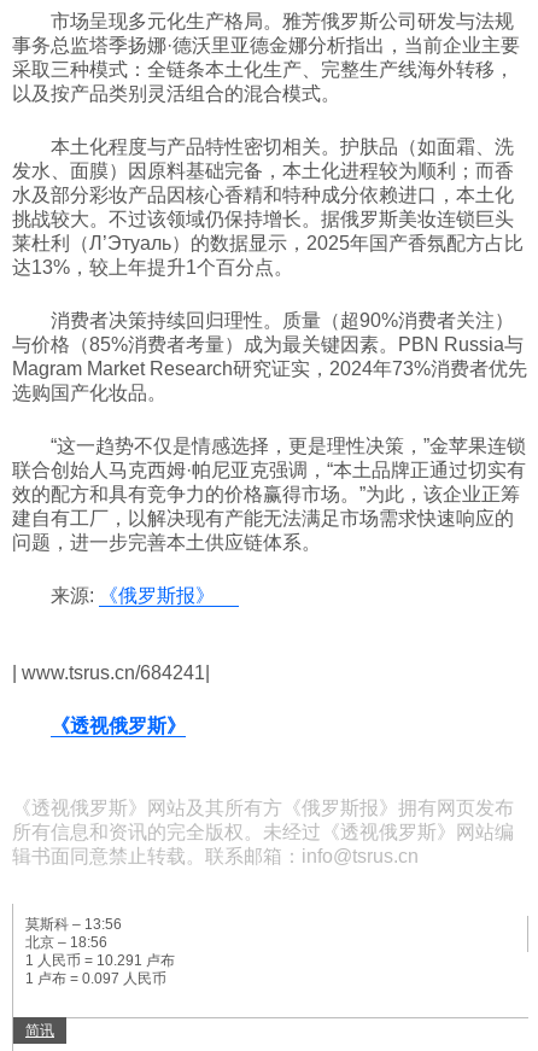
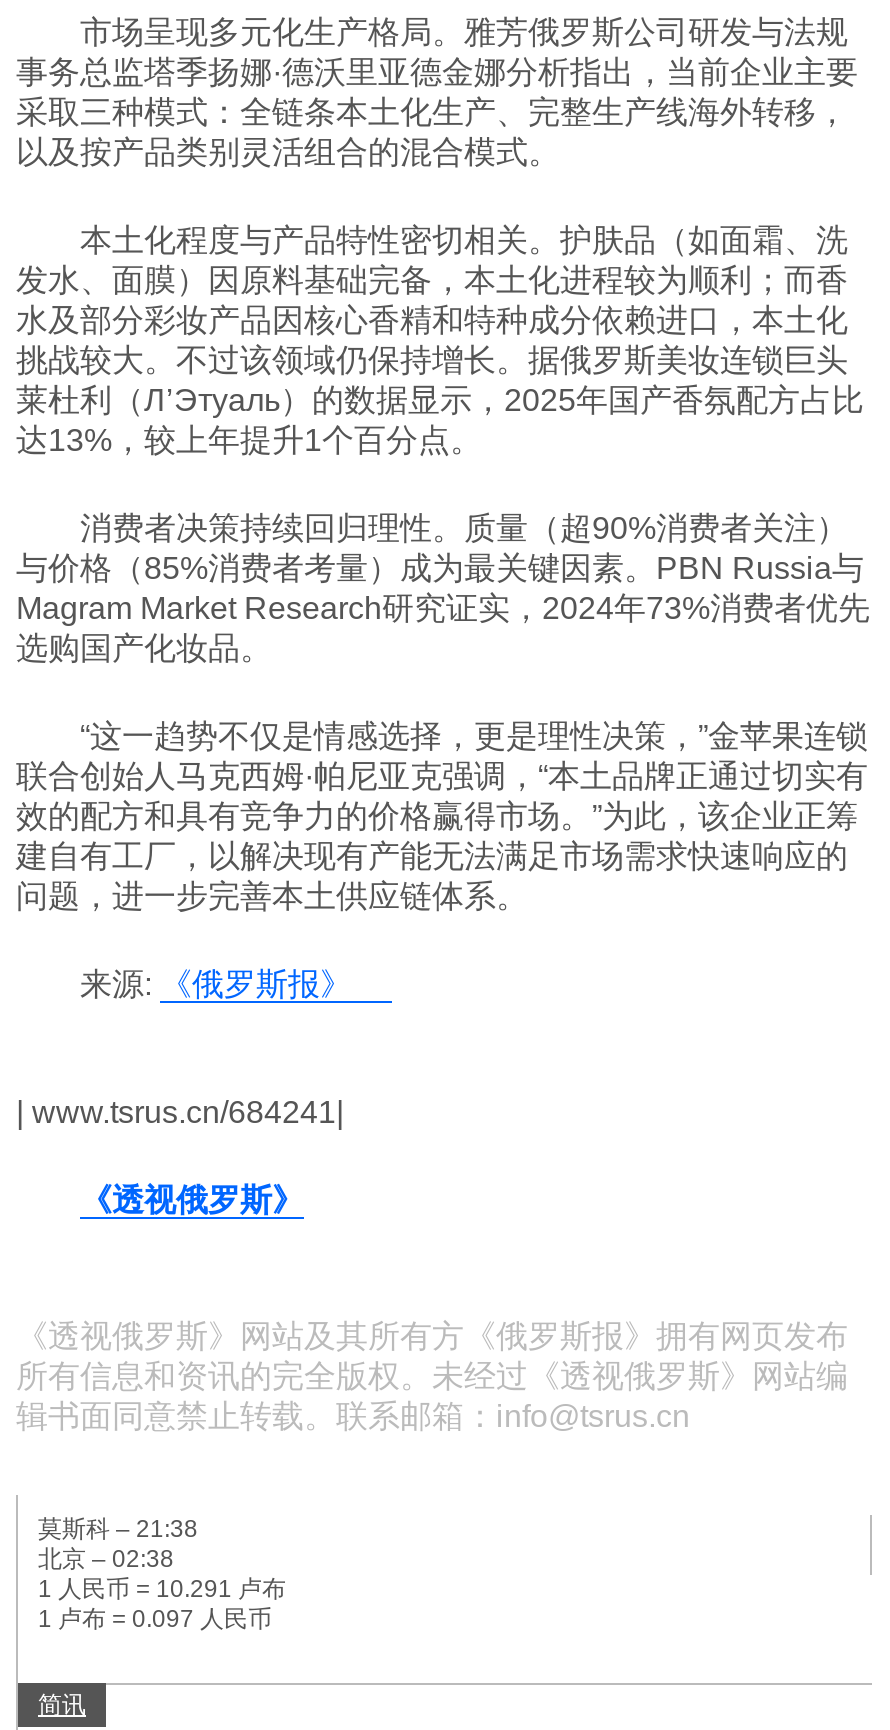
- 莫斯科 – 13:56
+ 莫斯科 – 21:38

- 北京 – 18:56
+ 北京 – 02:38
